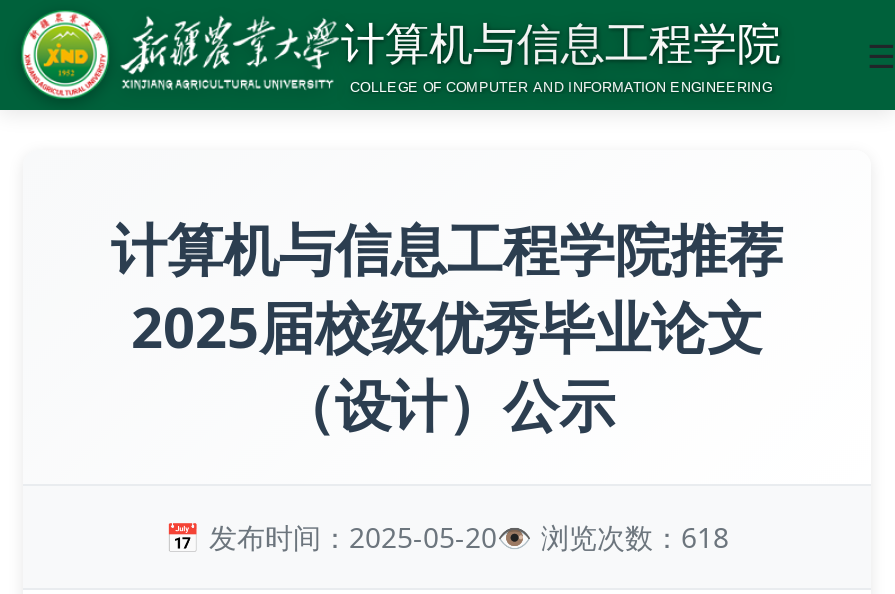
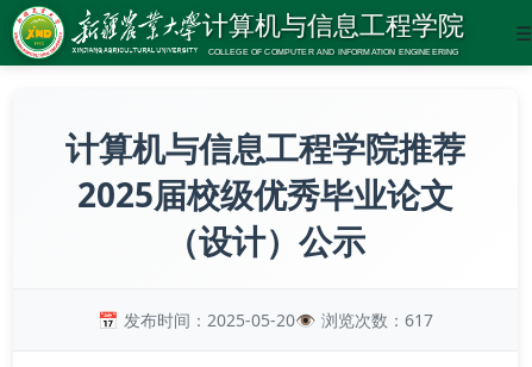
- 发布时间：2025-05-20 浏览次数：618
+ 发布时间：2025-05-20 浏览次数：617
